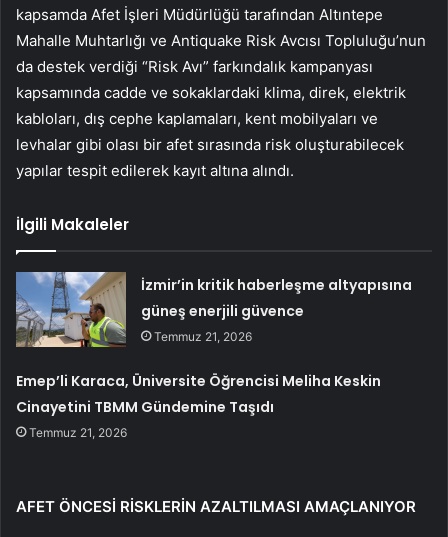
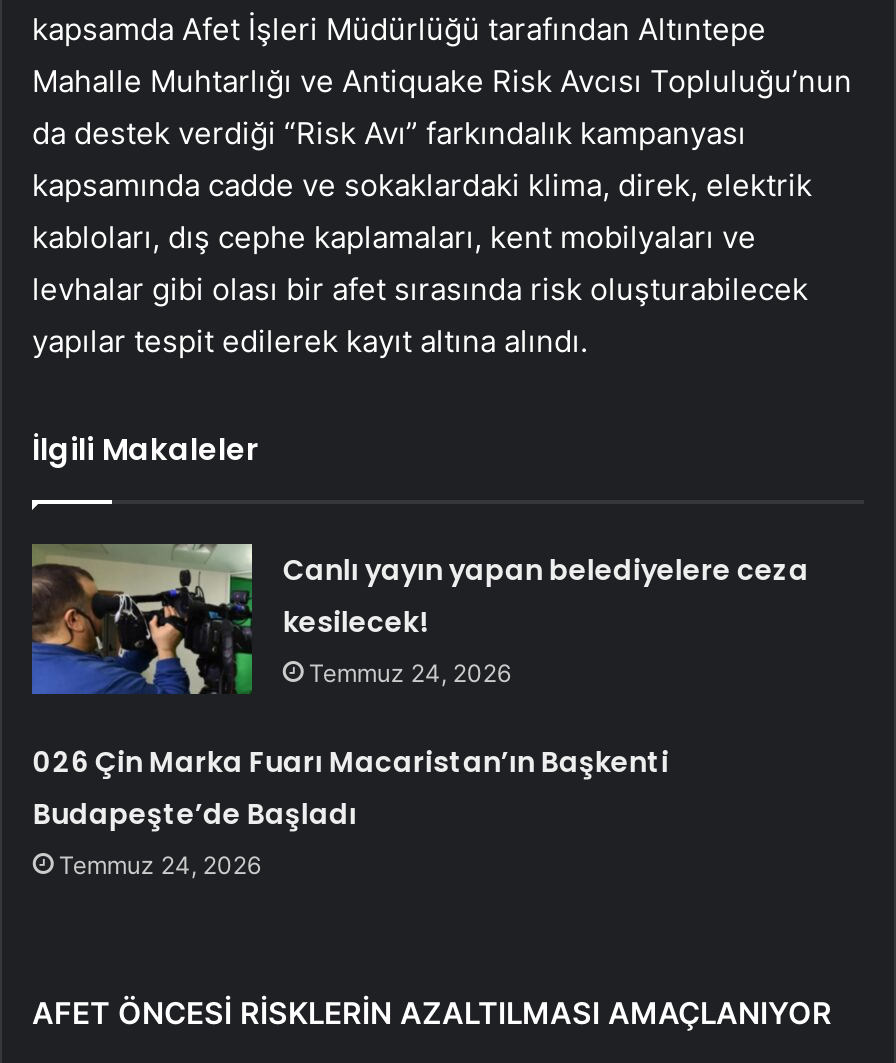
- [image]
- İzmir’in kritik haberleşme altyapısına
- güneş enerjili güvence
- Temmuz 21, 2026
+ [image]
+ Canlı yayın yapan belediyelere ceza
+ kesilecek!
+ Temmuz 24, 2026

- Emep’li Karaca, Üniversite Öğrencisi Meliha Keskin
- Cinayetini TBMM Gündemine Taşıdı
- Temmuz 21, 2026
+ 026 Çin Marka Fuarı Macaristan’ın Başkenti
+ Budapeşte’de Başladı
+ Temmuz 24, 2026
